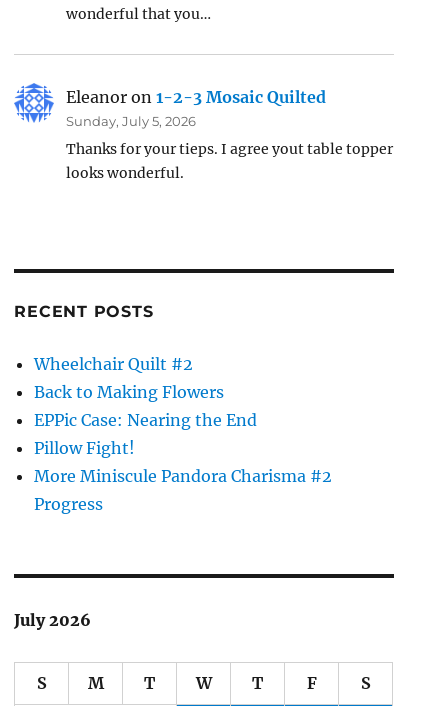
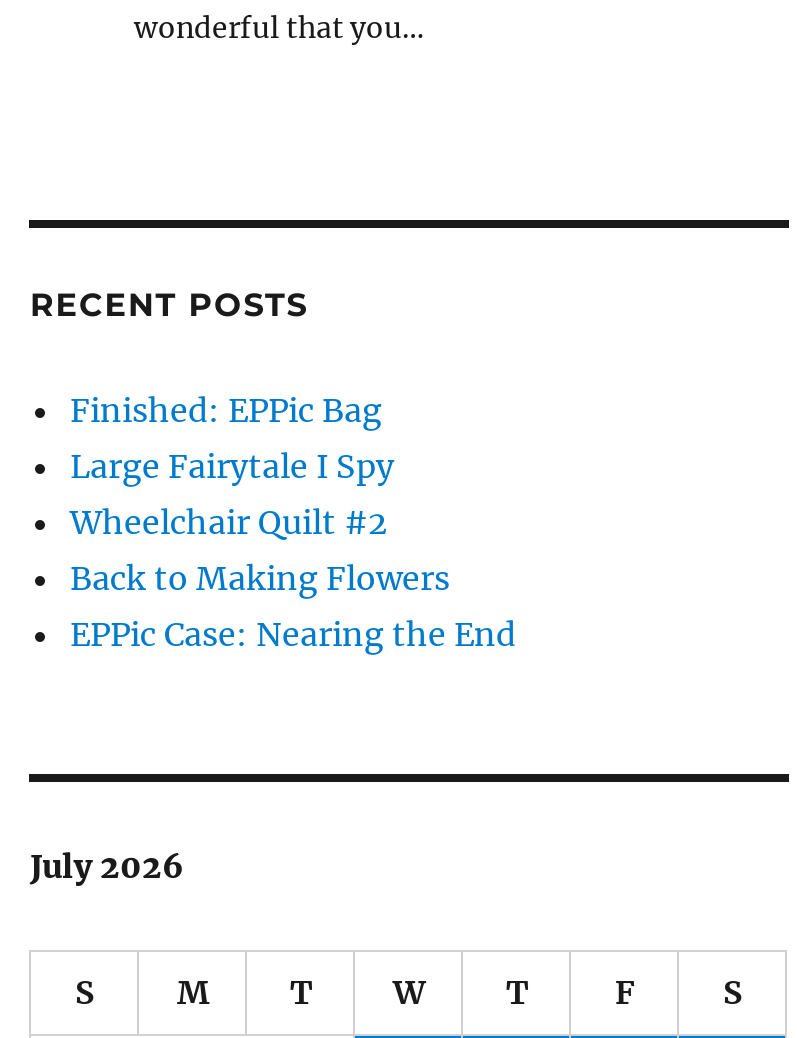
- [image]
- Eleanor on 1-2-3 Mosaic Quilted
- Sunday, July 5, 2026
- Thanks for your tieps. I agree yout table topper
- looks wonderful.

+ Finished: EPPic Bag
+ Large Fairytale I Spy

- Pillow Fight!
- More Miniscule Pandora Charisma #2
- Progress
